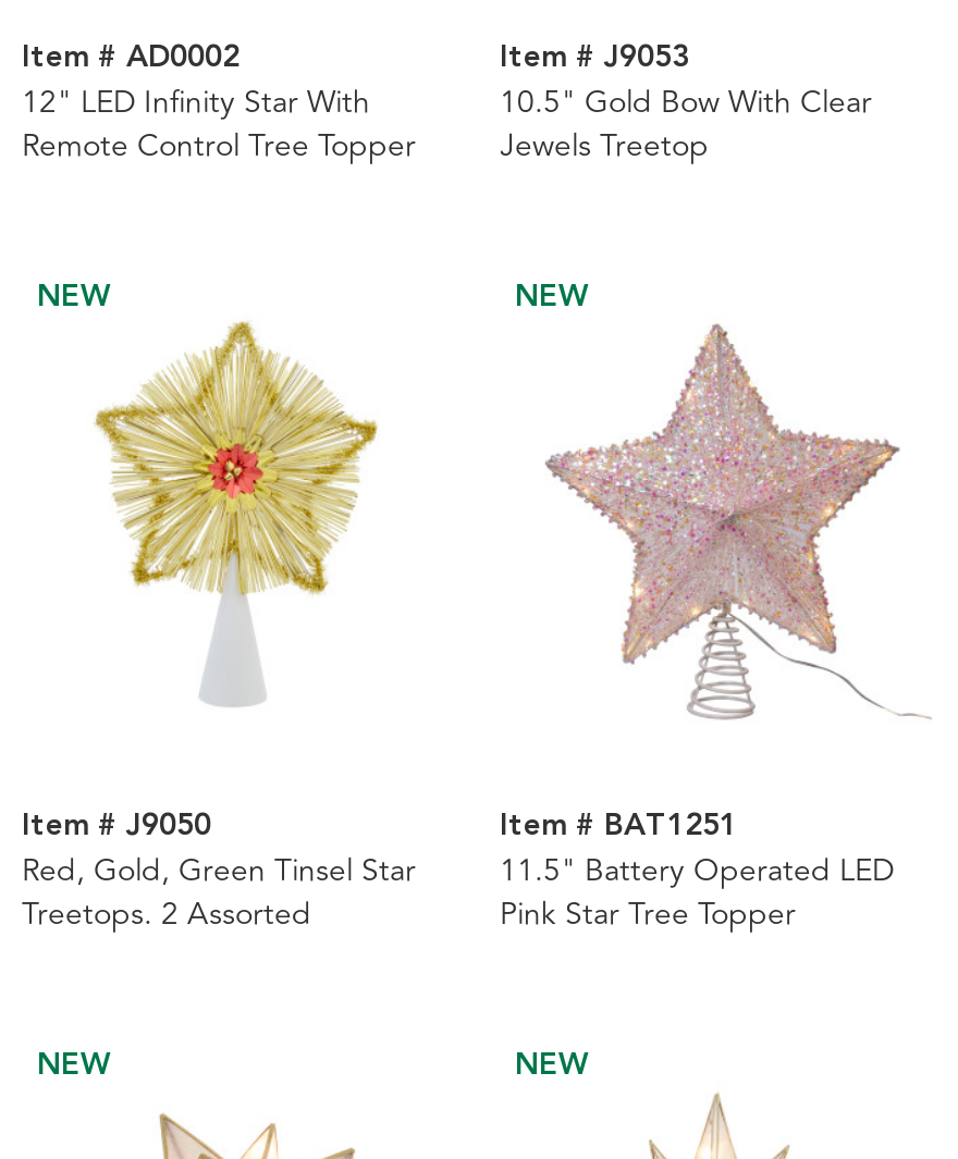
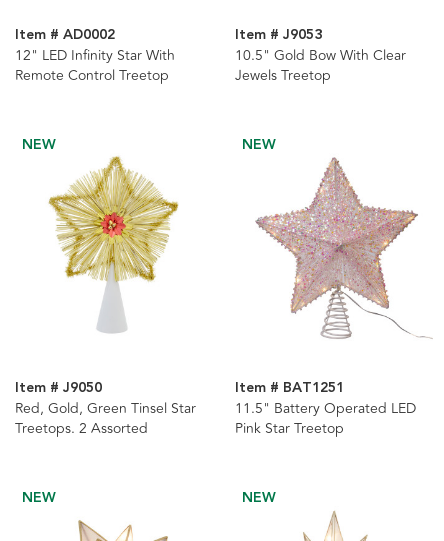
- Remote Control Tree Topper
+ Remote Control Treetop

- Pink Star Tree Topper
+ Pink Star Treetop
